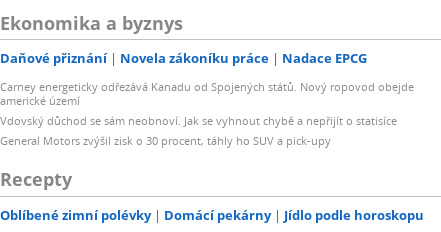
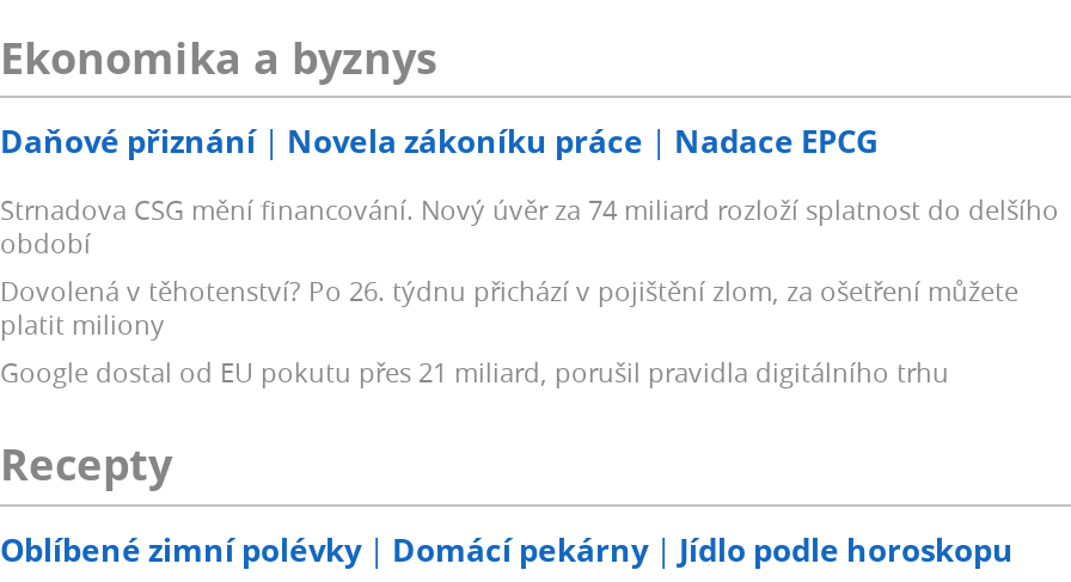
- Carney energeticky odřezává Kanadu od Spojených států. Nový ropovod obejde
- americké území
- Vdovský důchod se sám neobnoví. Jak se vyhnout chybě a nepřijít o statisíce
- General Motors zvýšil zisk o 30 procent, táhly ho SUV a pick-upy
+ Strnadova CSG mění financování. Nový úvěr za 74 miliard rozloží splatnost do delšího
+ období
+ Dovolená v těhotenství? Po 26. týdnu přichází v pojištění zlom, za ošetření můžete
+ platit miliony
+ Google dostal od EU pokutu přes 21 miliard, porušil pravidla digitálního trhu
